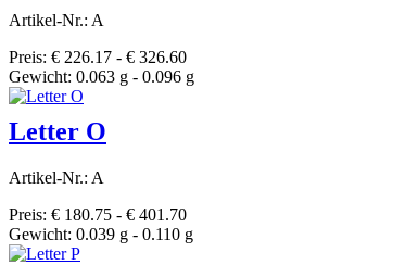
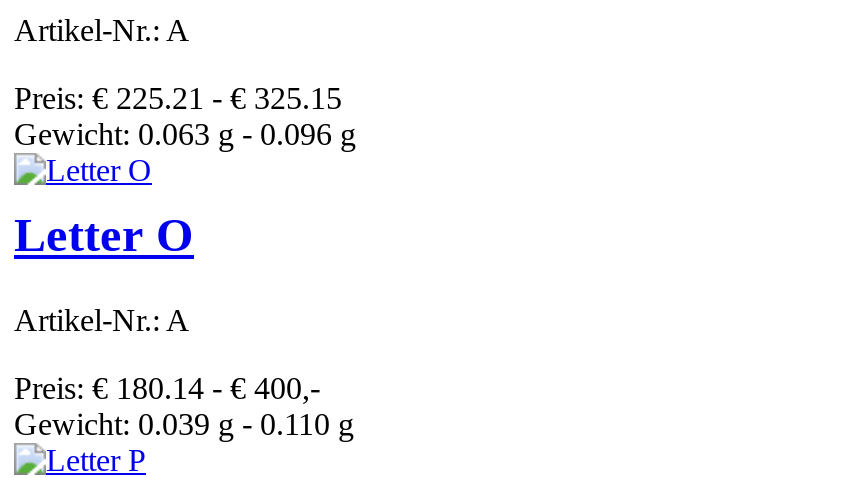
- Preis: € 226.17 - € 326.60
+ Preis: € 225.21 - € 325.15

- Preis: € 180.75 - € 401.70
+ Preis: € 180.14 - € 400,-
